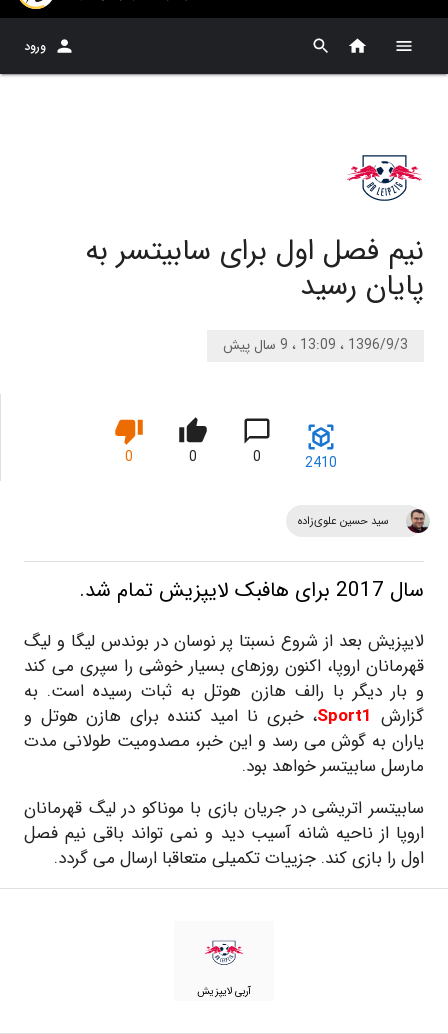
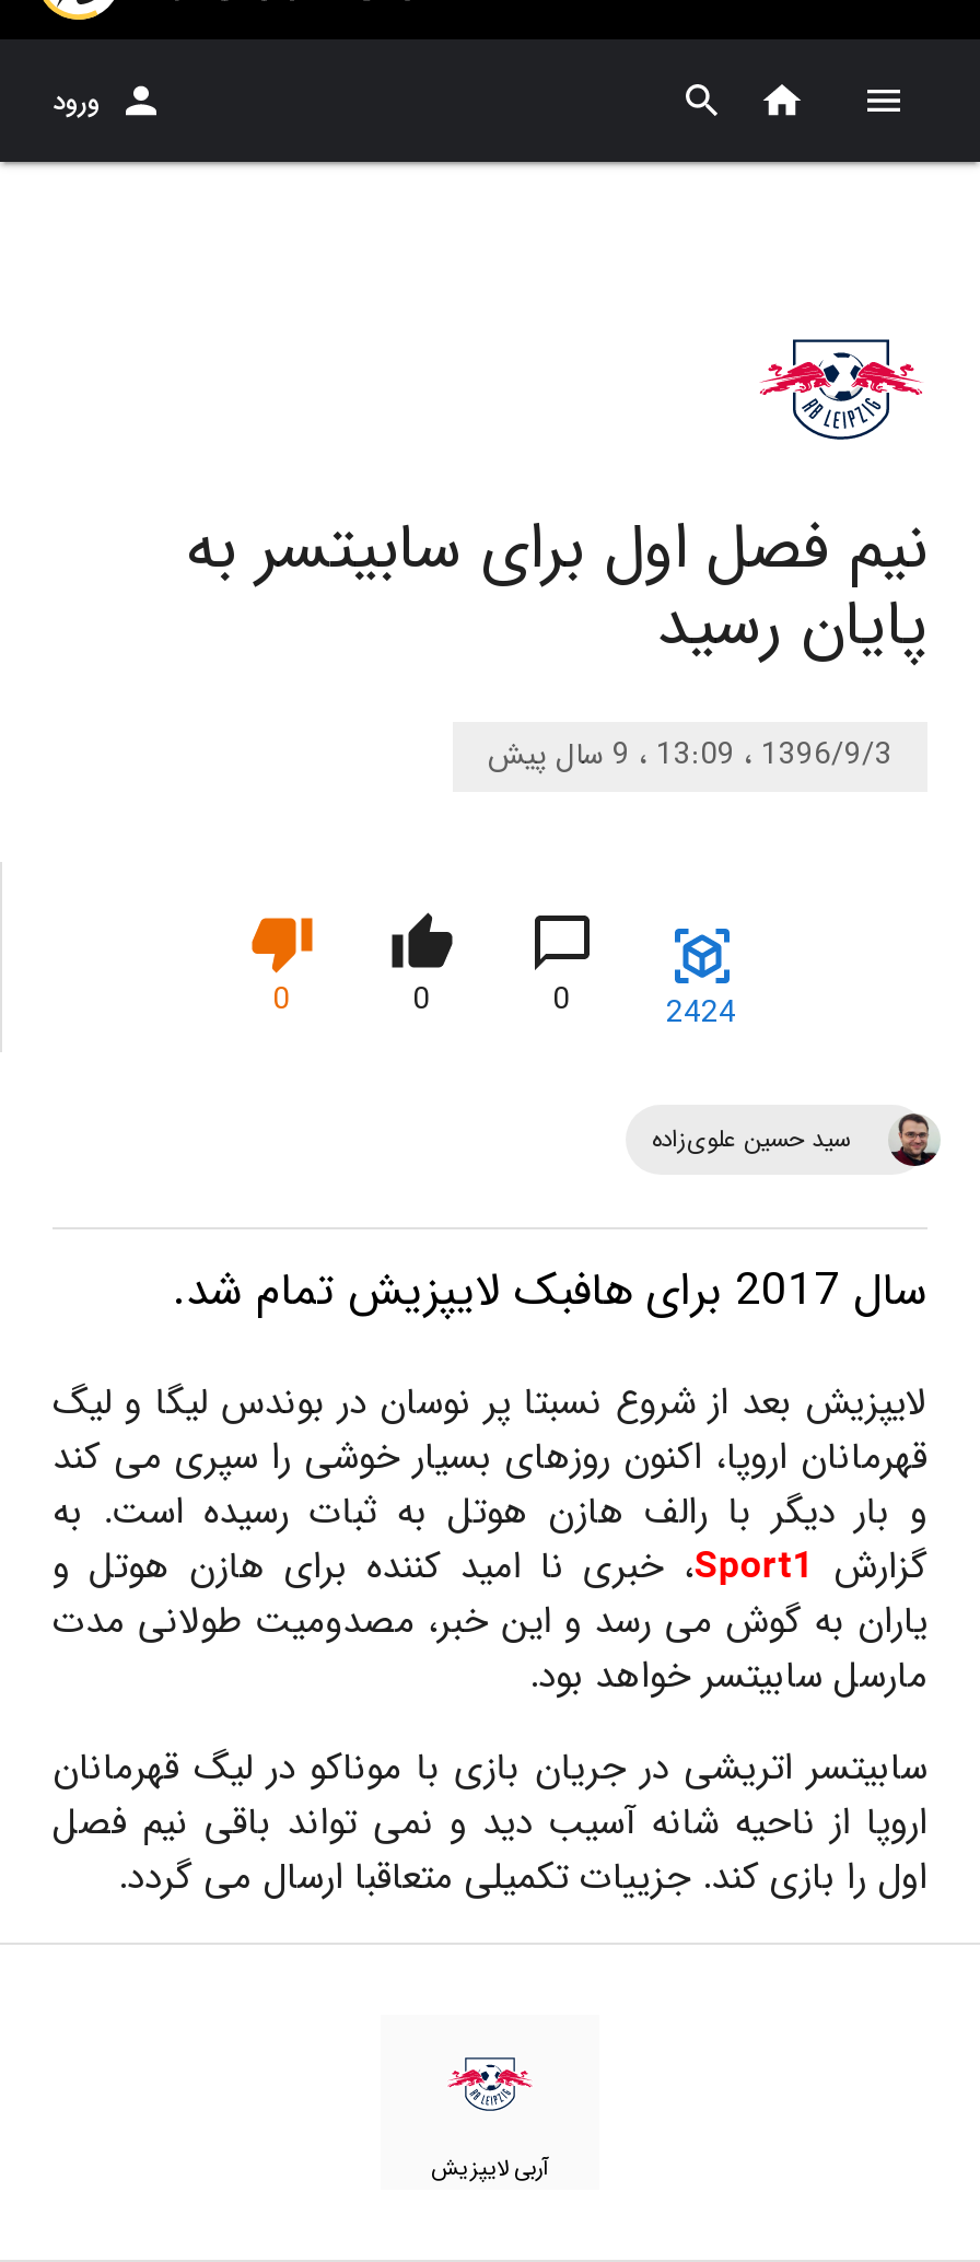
- 2410
+ 2424
